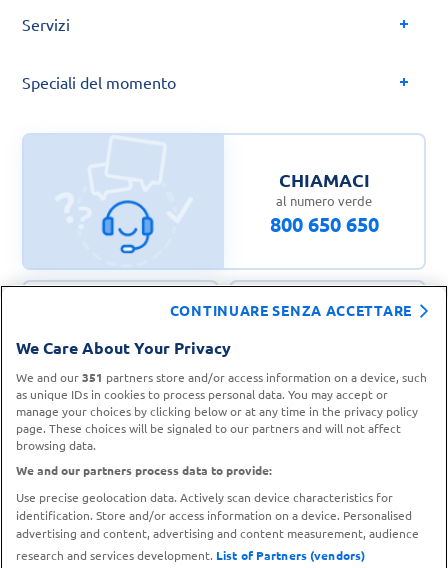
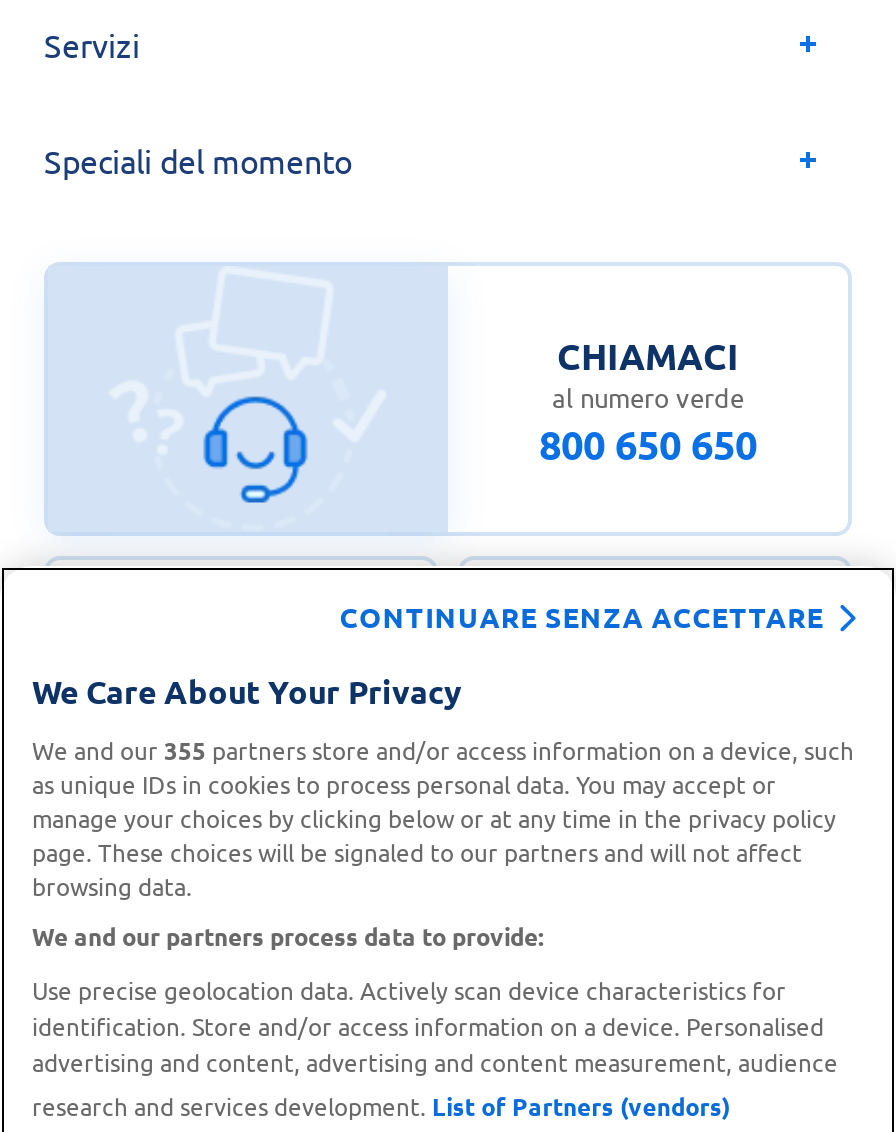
- We and our 351 partners store and/or access information on a device, such
+ We and our 355 partners store and/or access information on a device, such
